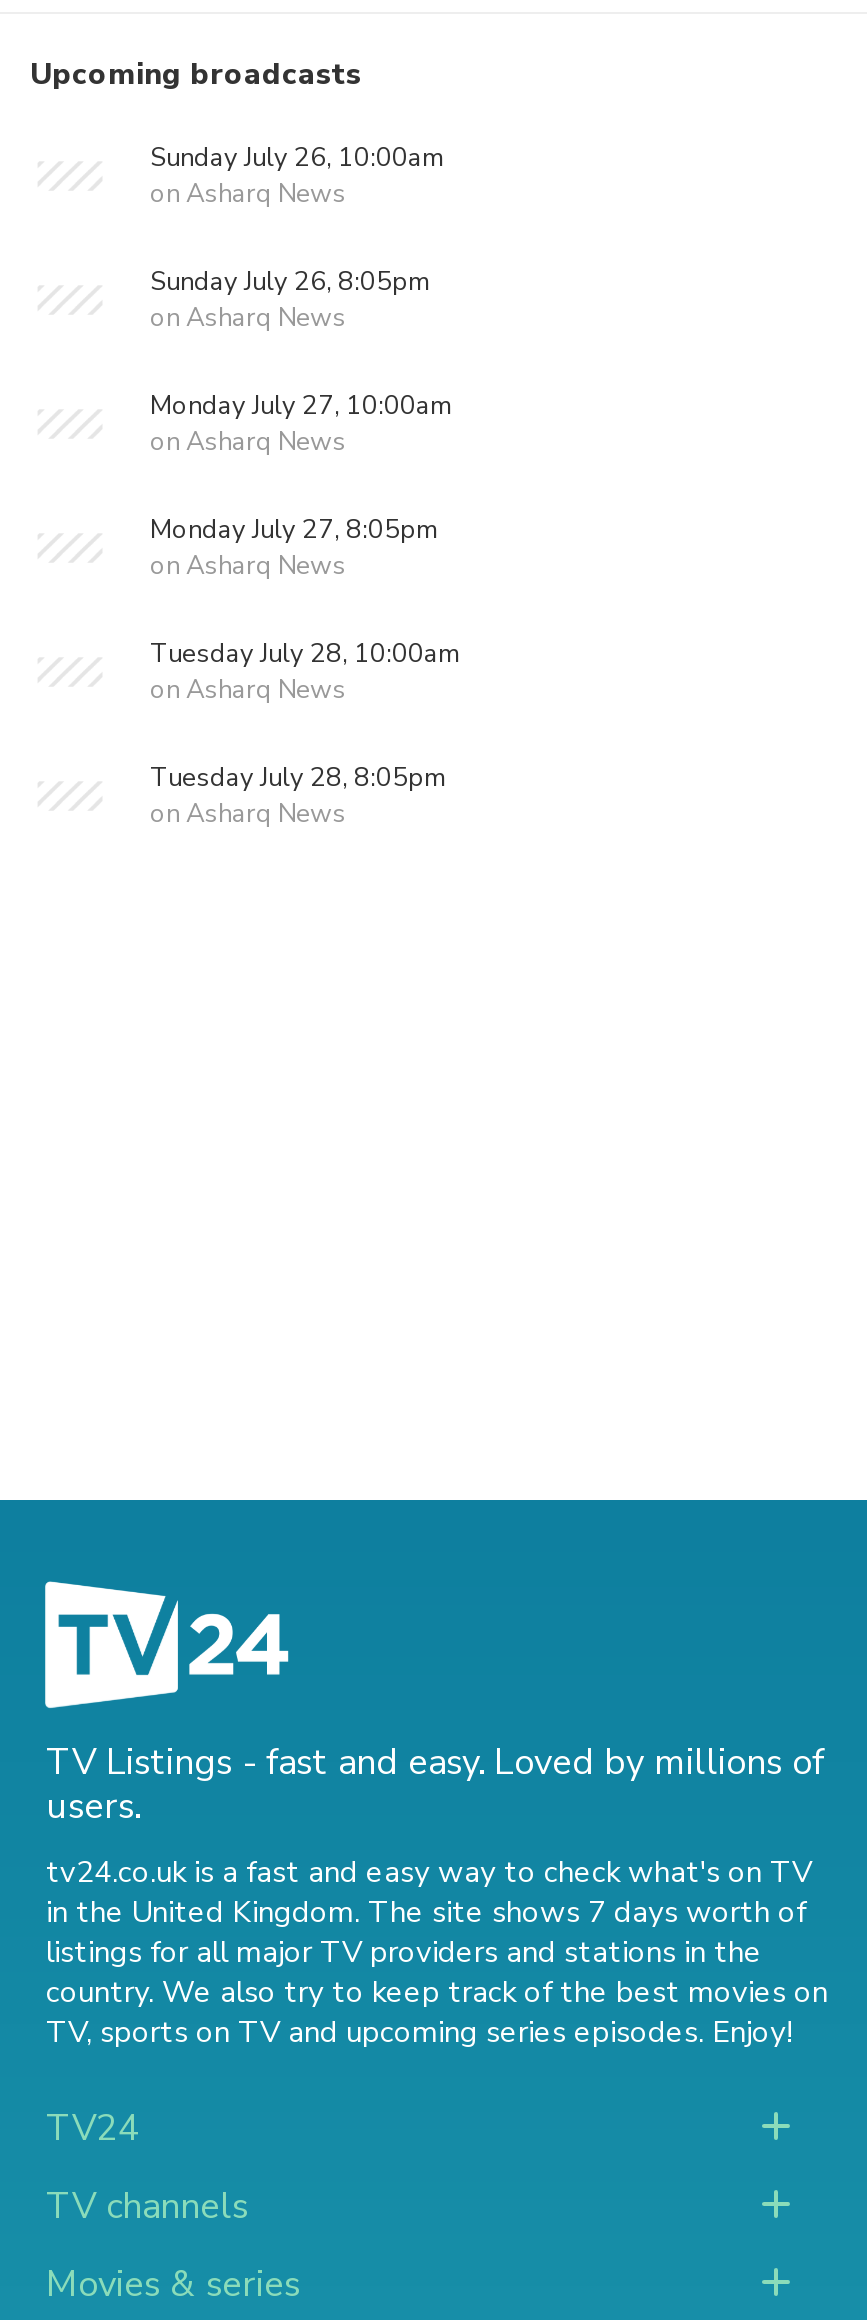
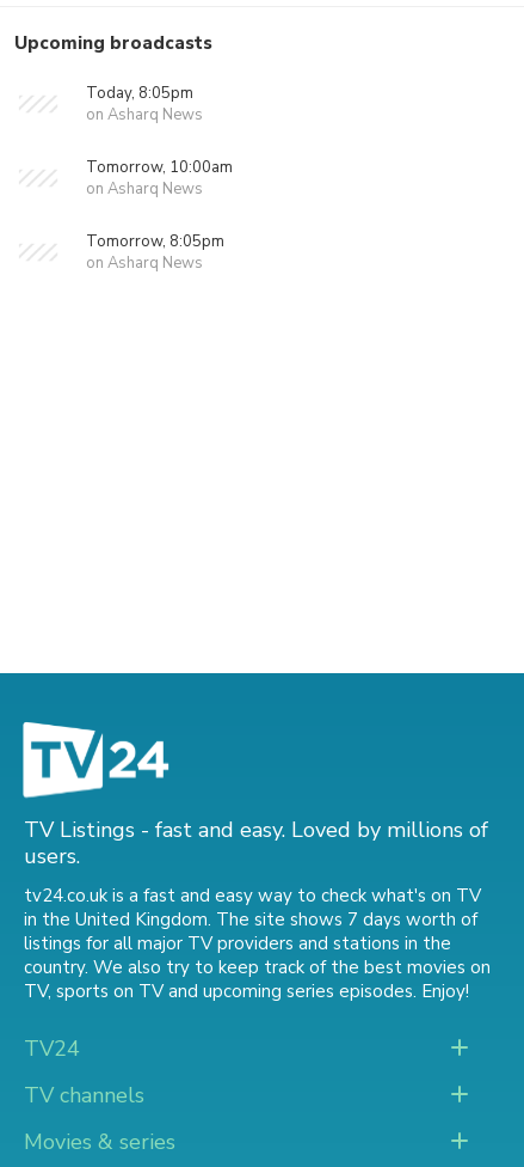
- Sunday July 26, 10:00am
+ Today, 8:05pm

- Sunday July 26, 8:05pm
+ Tomorrow, 10:00am

- Monday July 27, 10:00am
- on Asharq News
- Monday July 27, 8:05pm
- on Asharq News
- Tuesday July 28, 10:00am
- on Asharq News
- Tuesday July 28, 8:05pm
+ Tomorrow, 8:05pm
